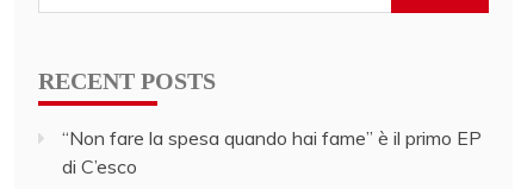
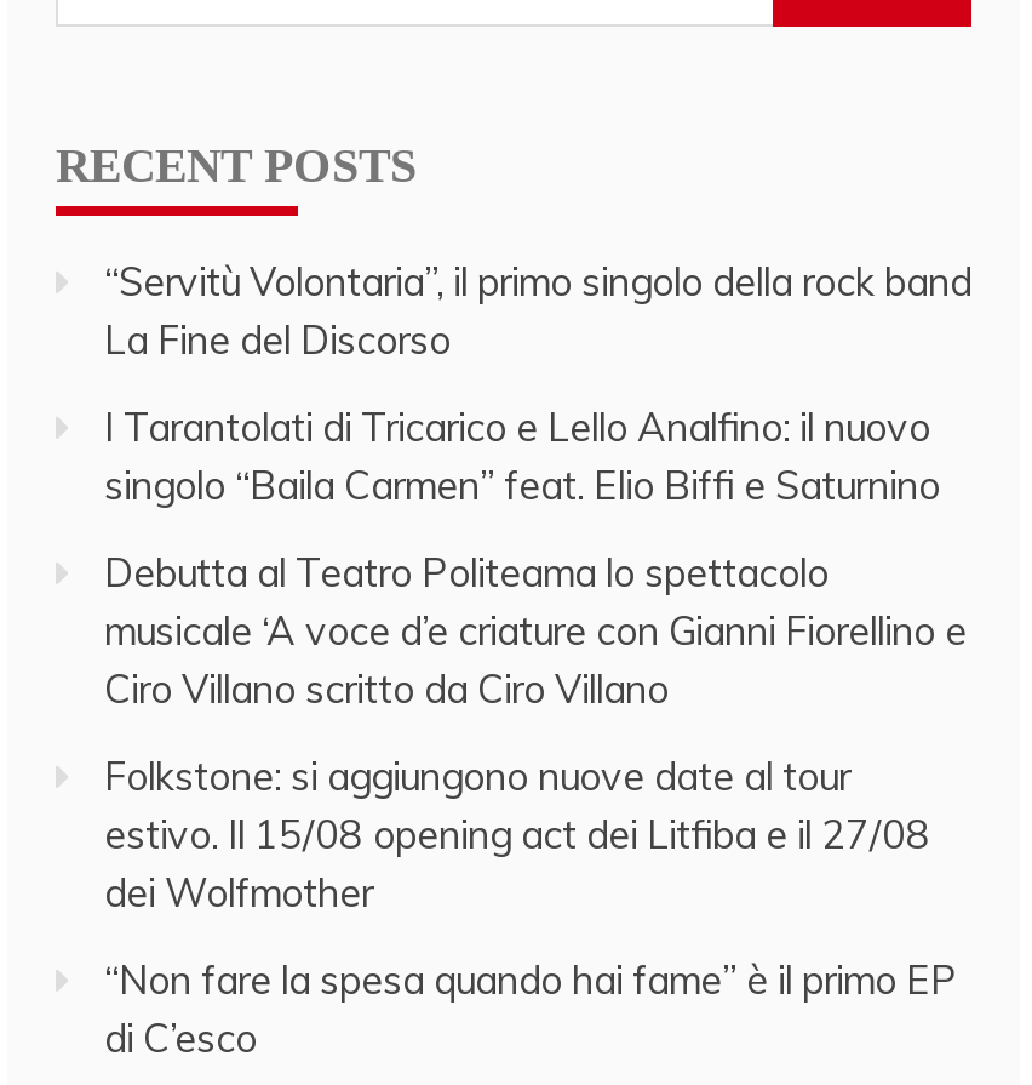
+ “Servitù Volontaria”, il primo singolo della rock band
+ La Fine del Discorso
+ I Tarantolati di Tricarico e Lello Analfino: il nuovo
+ singolo “Baila Carmen” feat. Elio Biffi e Saturnino
+ Debutta al Teatro Politeama lo spettacolo
+ musicale ‘A voce d’e criature con Gianni Fiorellino e
+ Ciro Villano scritto da Ciro Villano
+ Folkstone: si aggiungono nuove date al tour
+ estivo. Il 15/08 opening act dei Litfiba e il 27/08
+ dei Wolfmother
